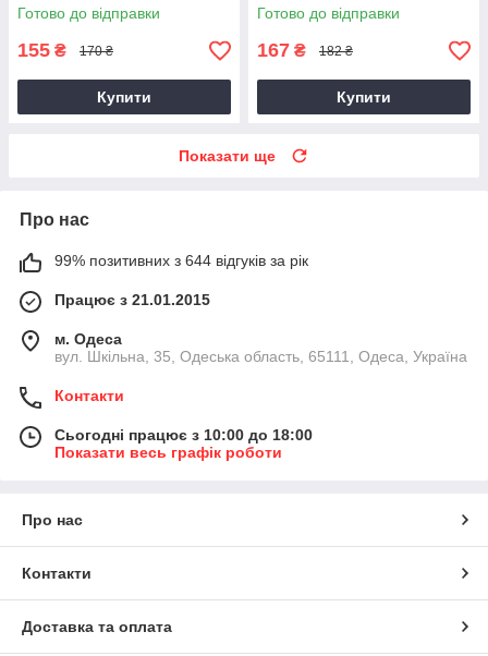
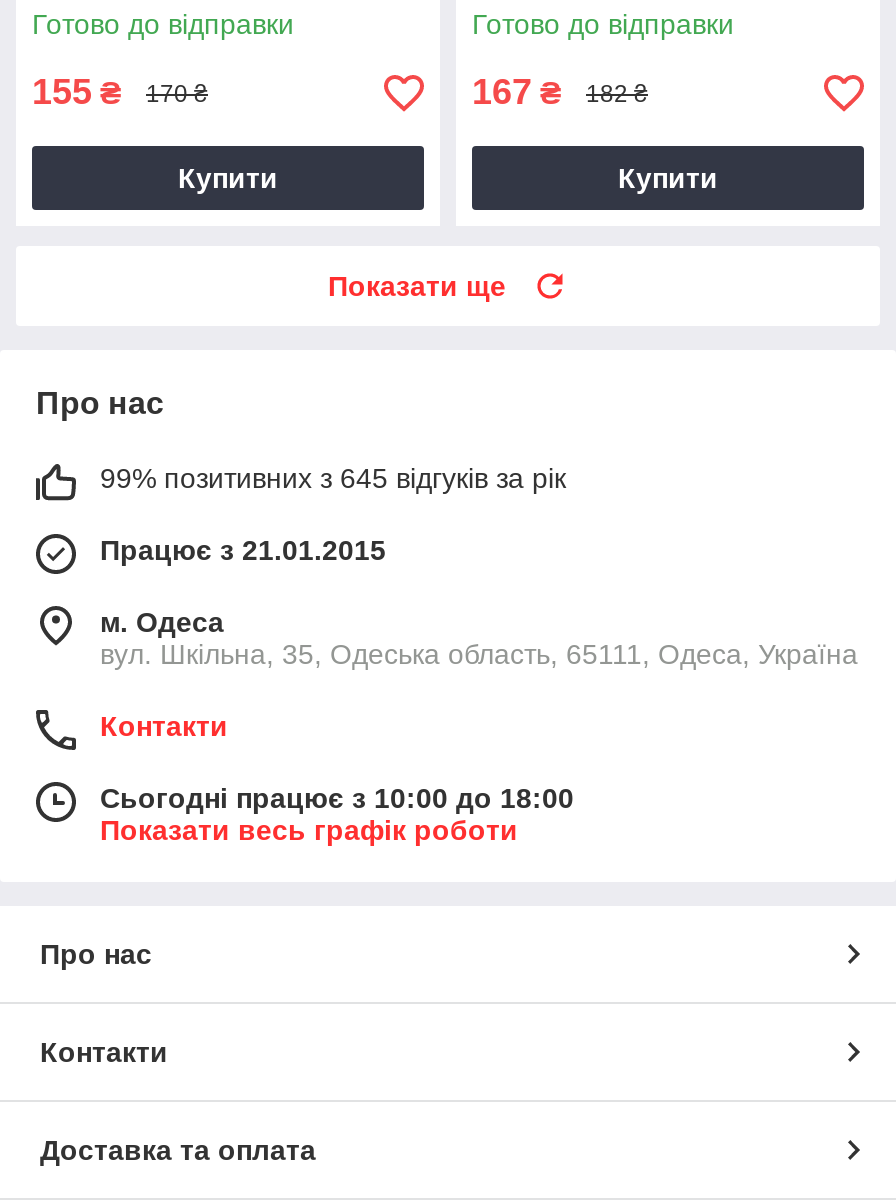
- 99% позитивних з 644 відгуків за рік
+ 99% позитивних з 645 відгуків за рік
